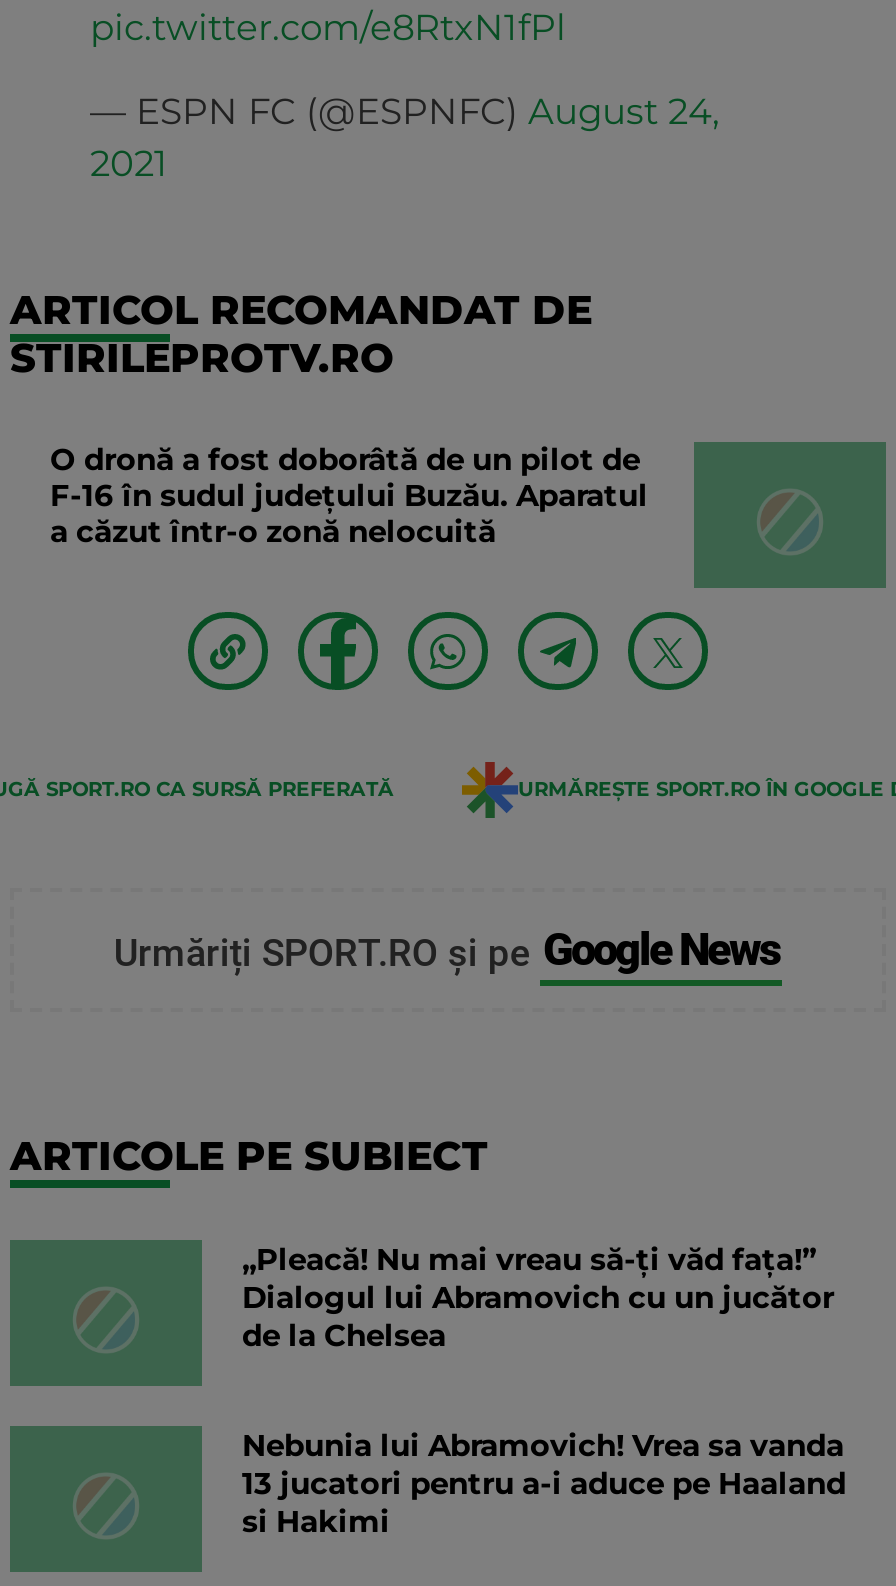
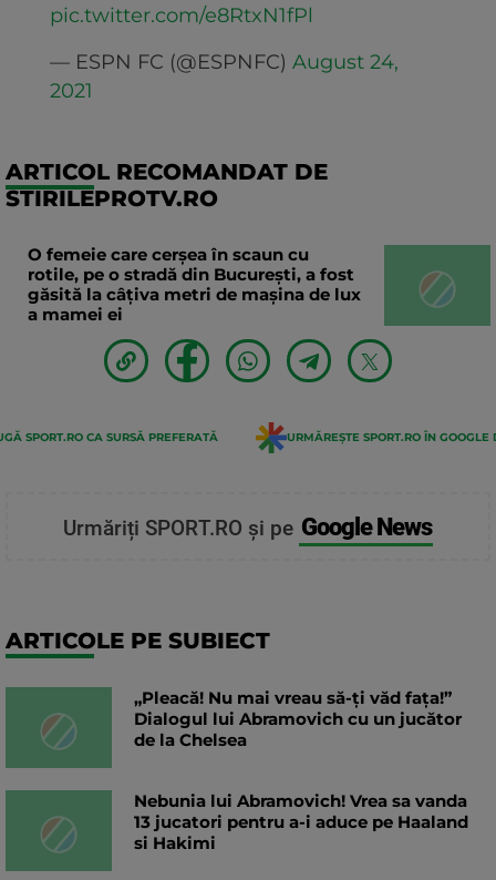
- O dronă a fost doborâtă de un pilot de
- F-16 în sudul județului Buzău. Aparatul
- a căzut într-o zonă nelocuită
+ O femeie care cerșea în scaun cu
+ rotile, pe o stradă din București, a fost
+ găsită la câțiva metri de mașina de lux
+ a mamei ei
